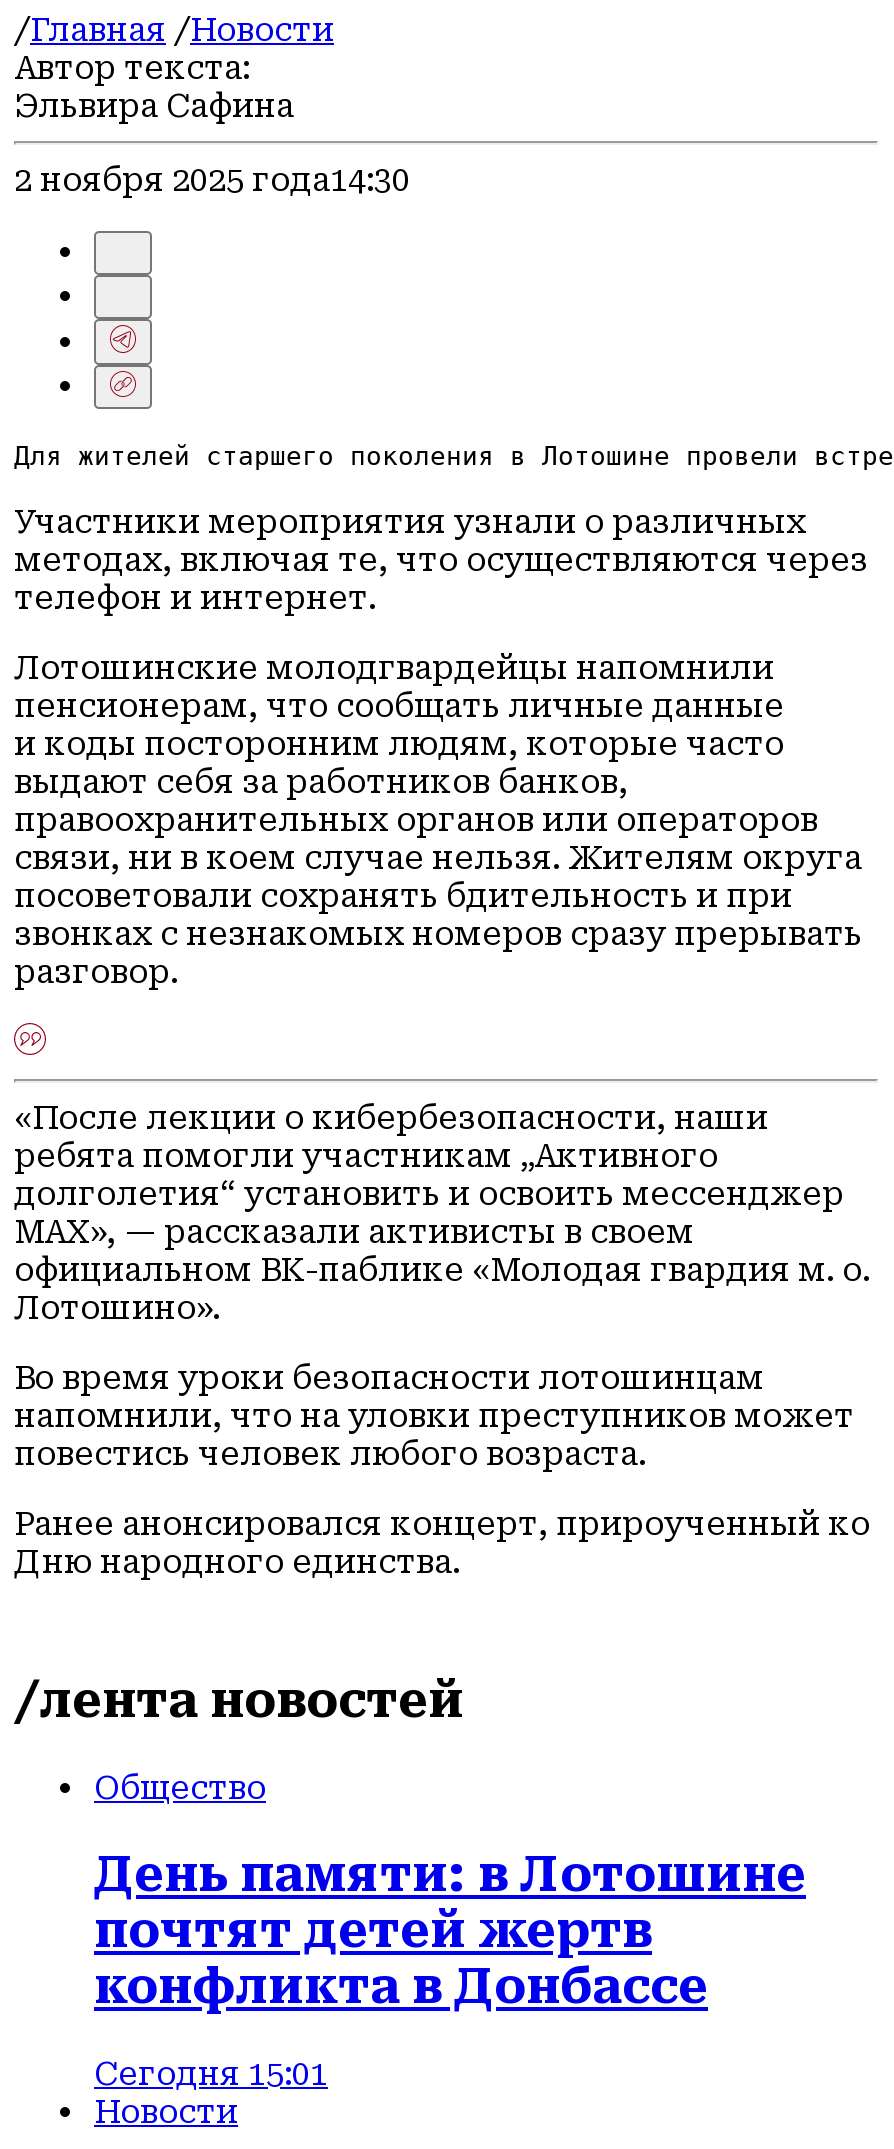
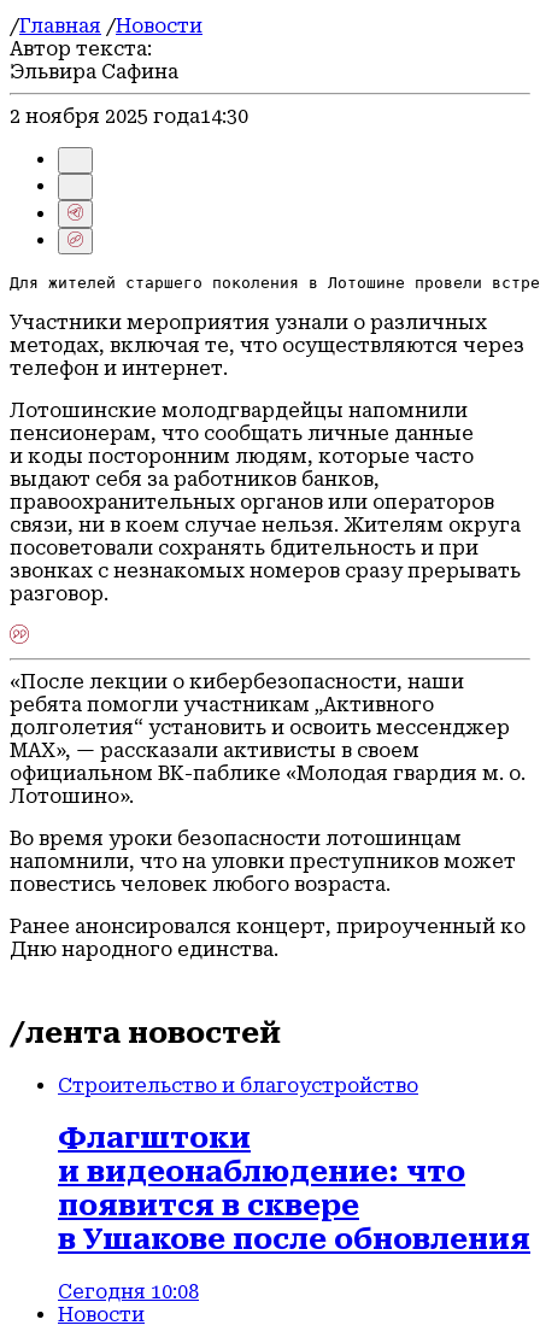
- Общество
+ Строительство и благоустройство

- День памяти: в Лотошине
- почтят детей жертв
- конфликта в Донбассе
+ Флагштоки
+ и видеонаблюдение: что
+ появится в сквере
+ в Ушакове после обновления

- Сегодня 15:01
+ Сегодня 10:08
